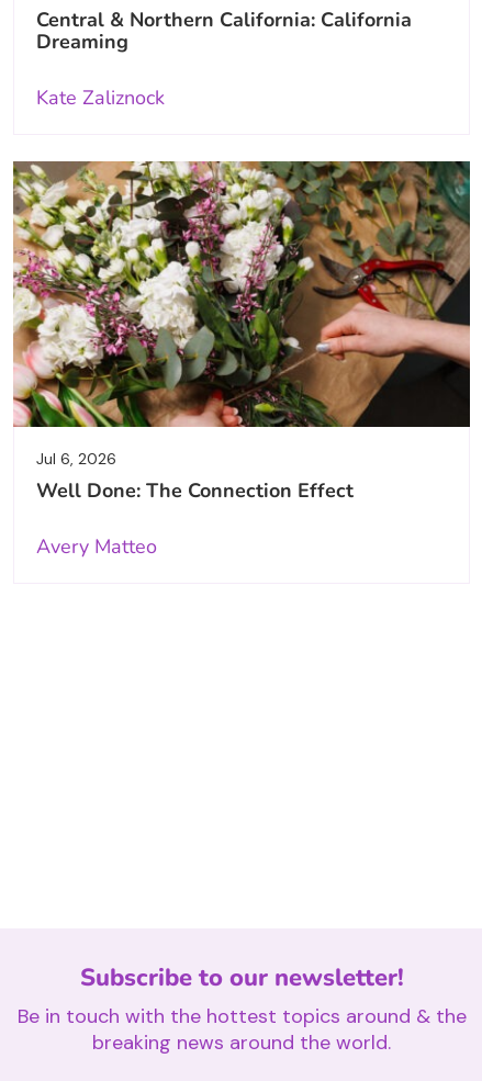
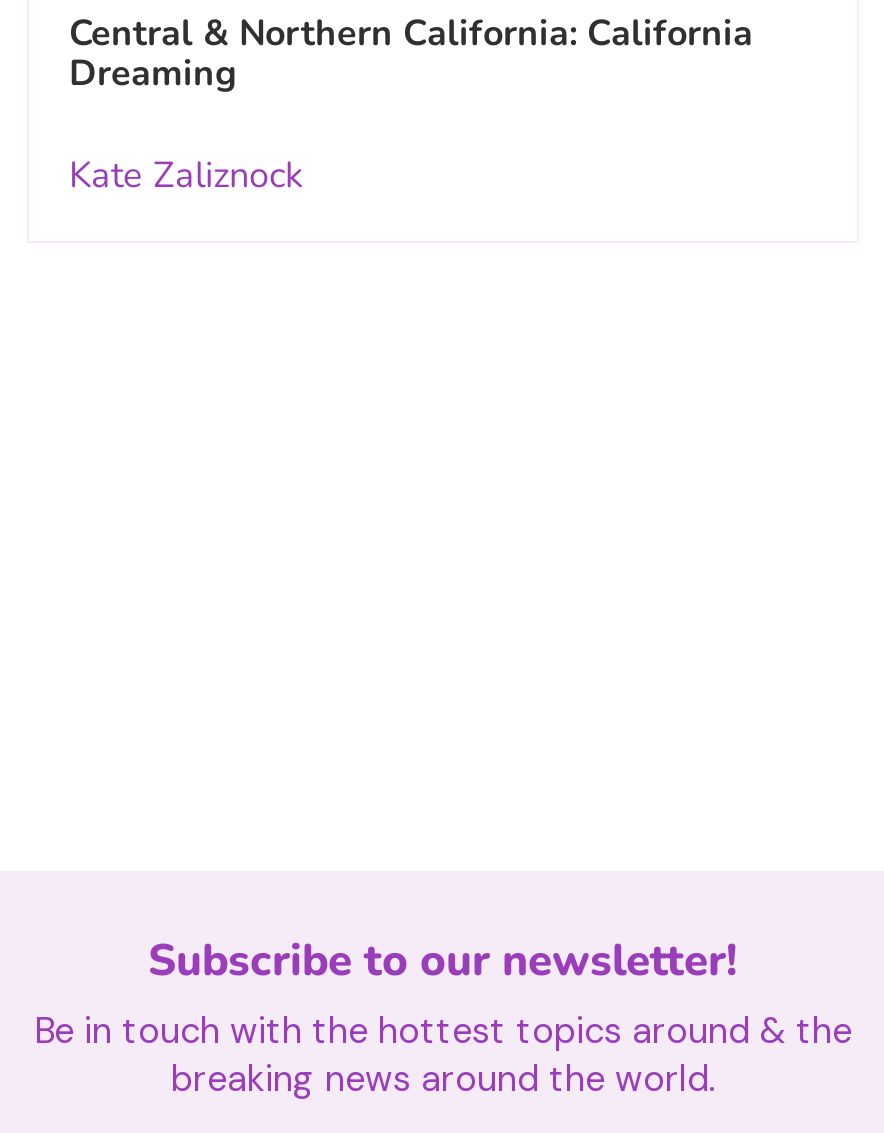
- [image]
- Jul 6, 2026
- Well Done: The Connection Effect
- Avery Matteo
